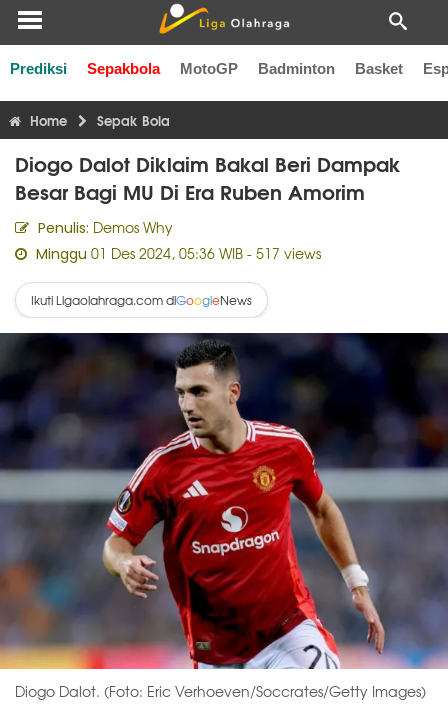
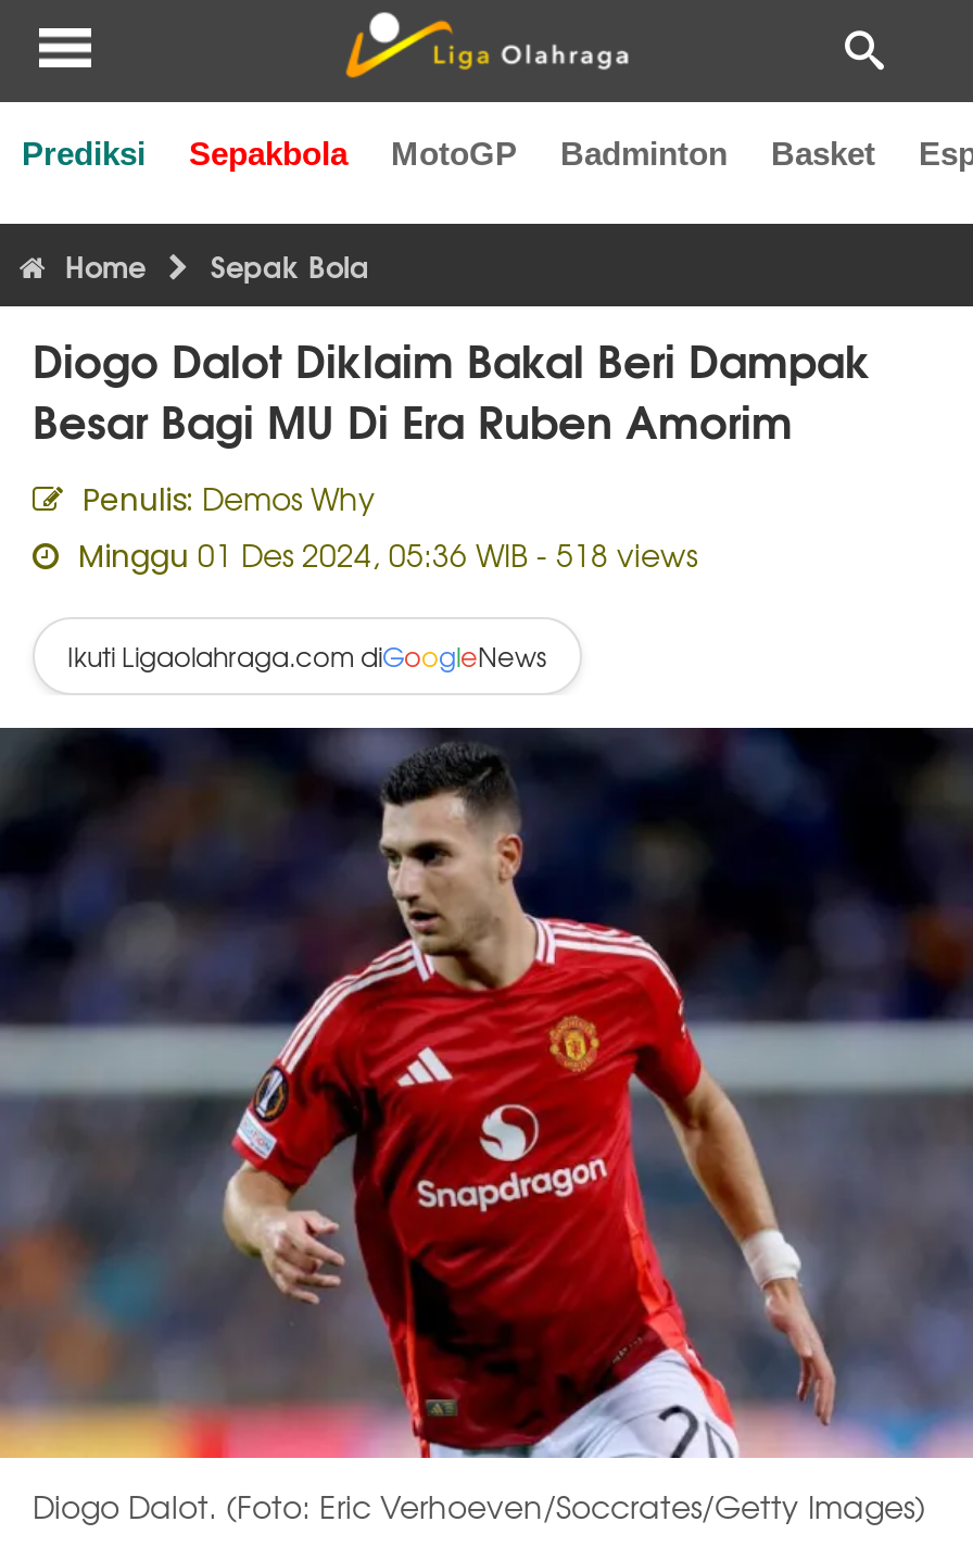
- Minggu 01 Des 2024, 05:36 WIB - 517 views
+ Minggu 01 Des 2024, 05:36 WIB - 518 views
